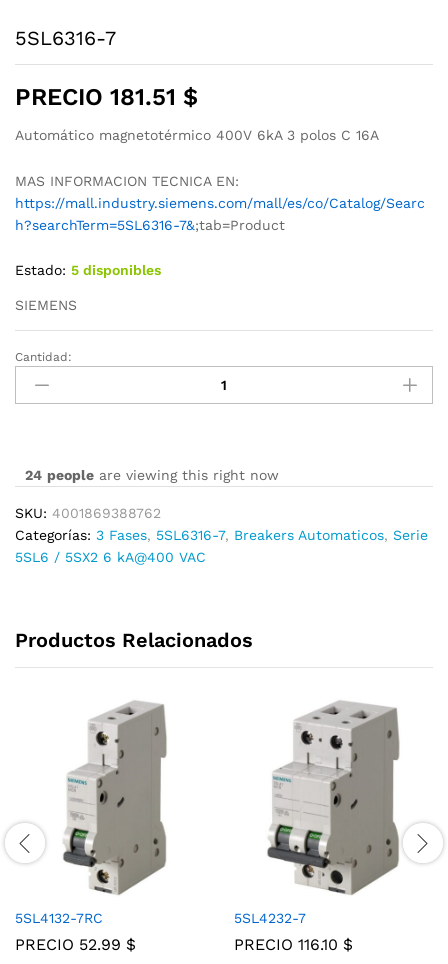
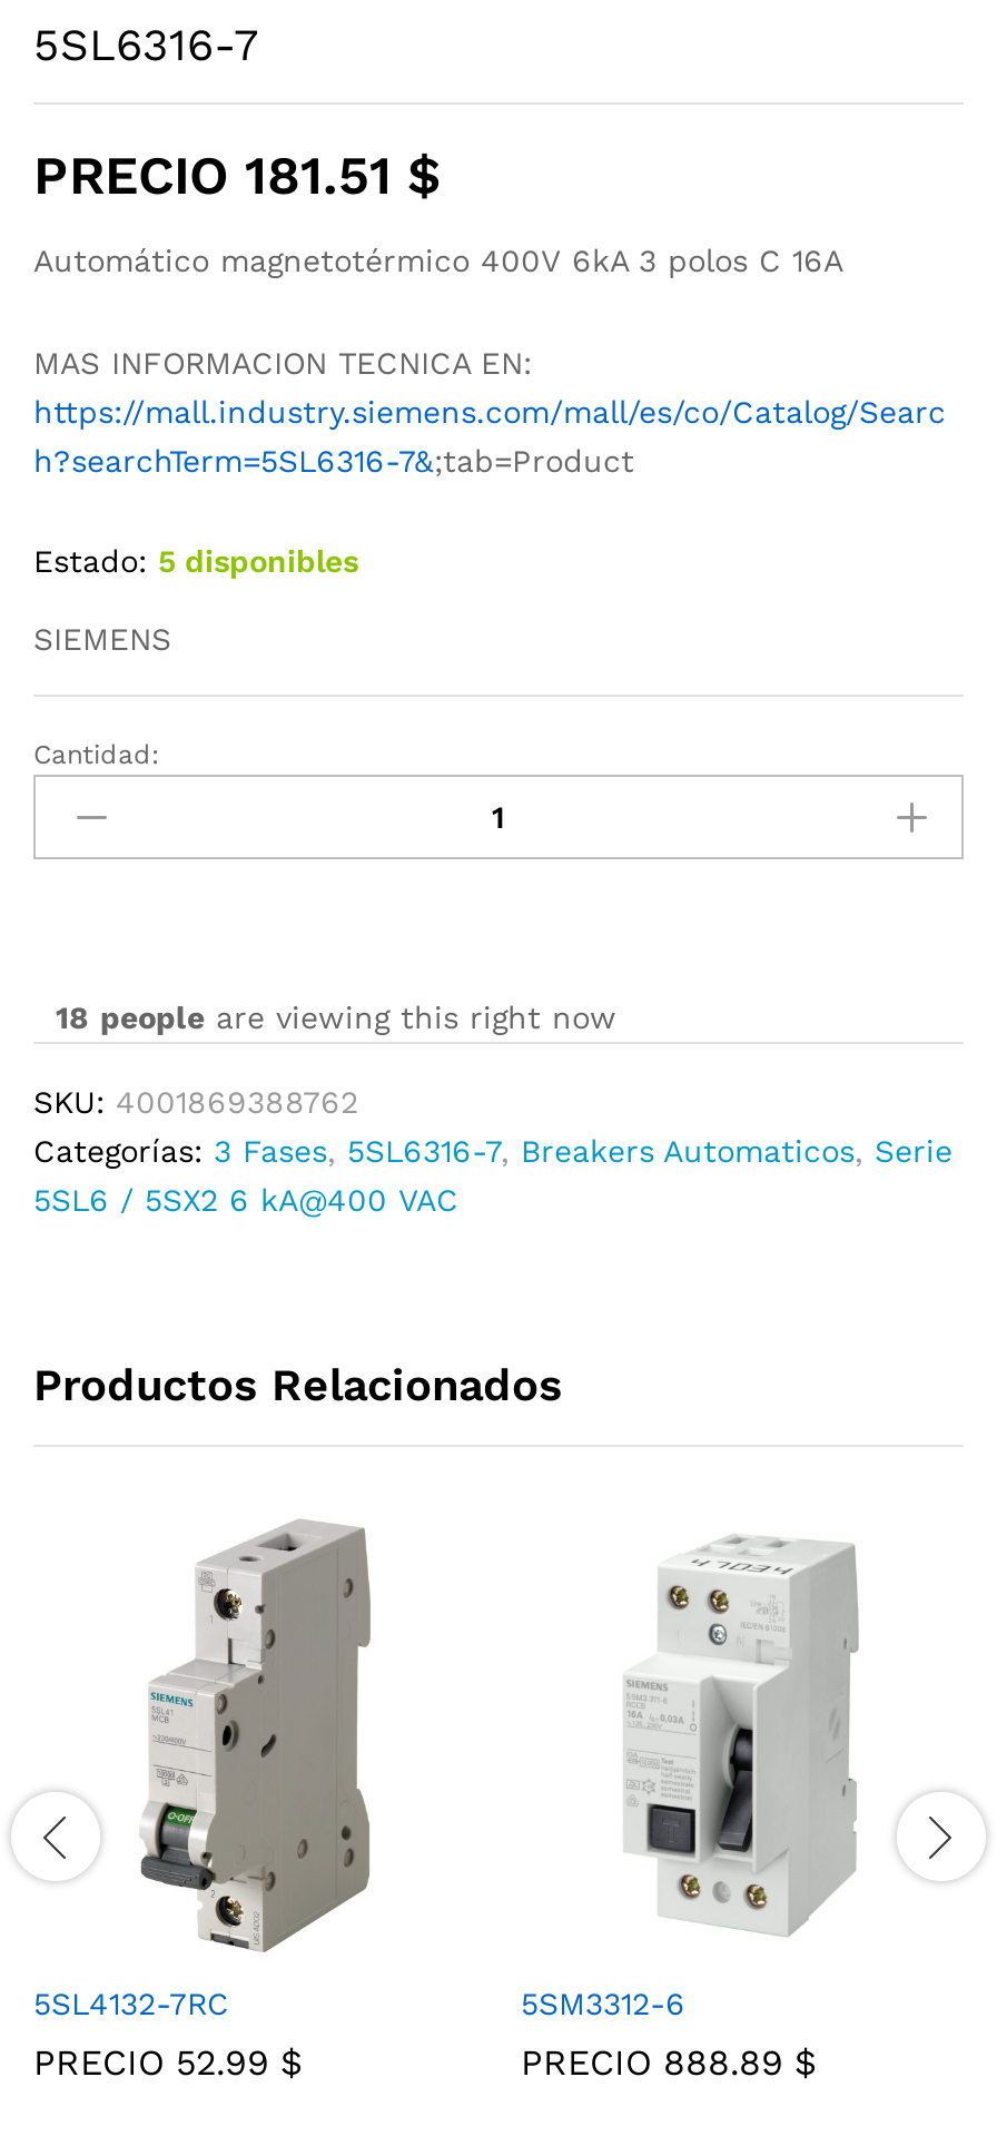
- 24 people are viewing this right now
+ 18 people are viewing this right now

- [image]
- 5SL4232-7
+ [image]
+ 5SM3312-6

- PRECIO 116.10 $
+ PRECIO 888.89 $
